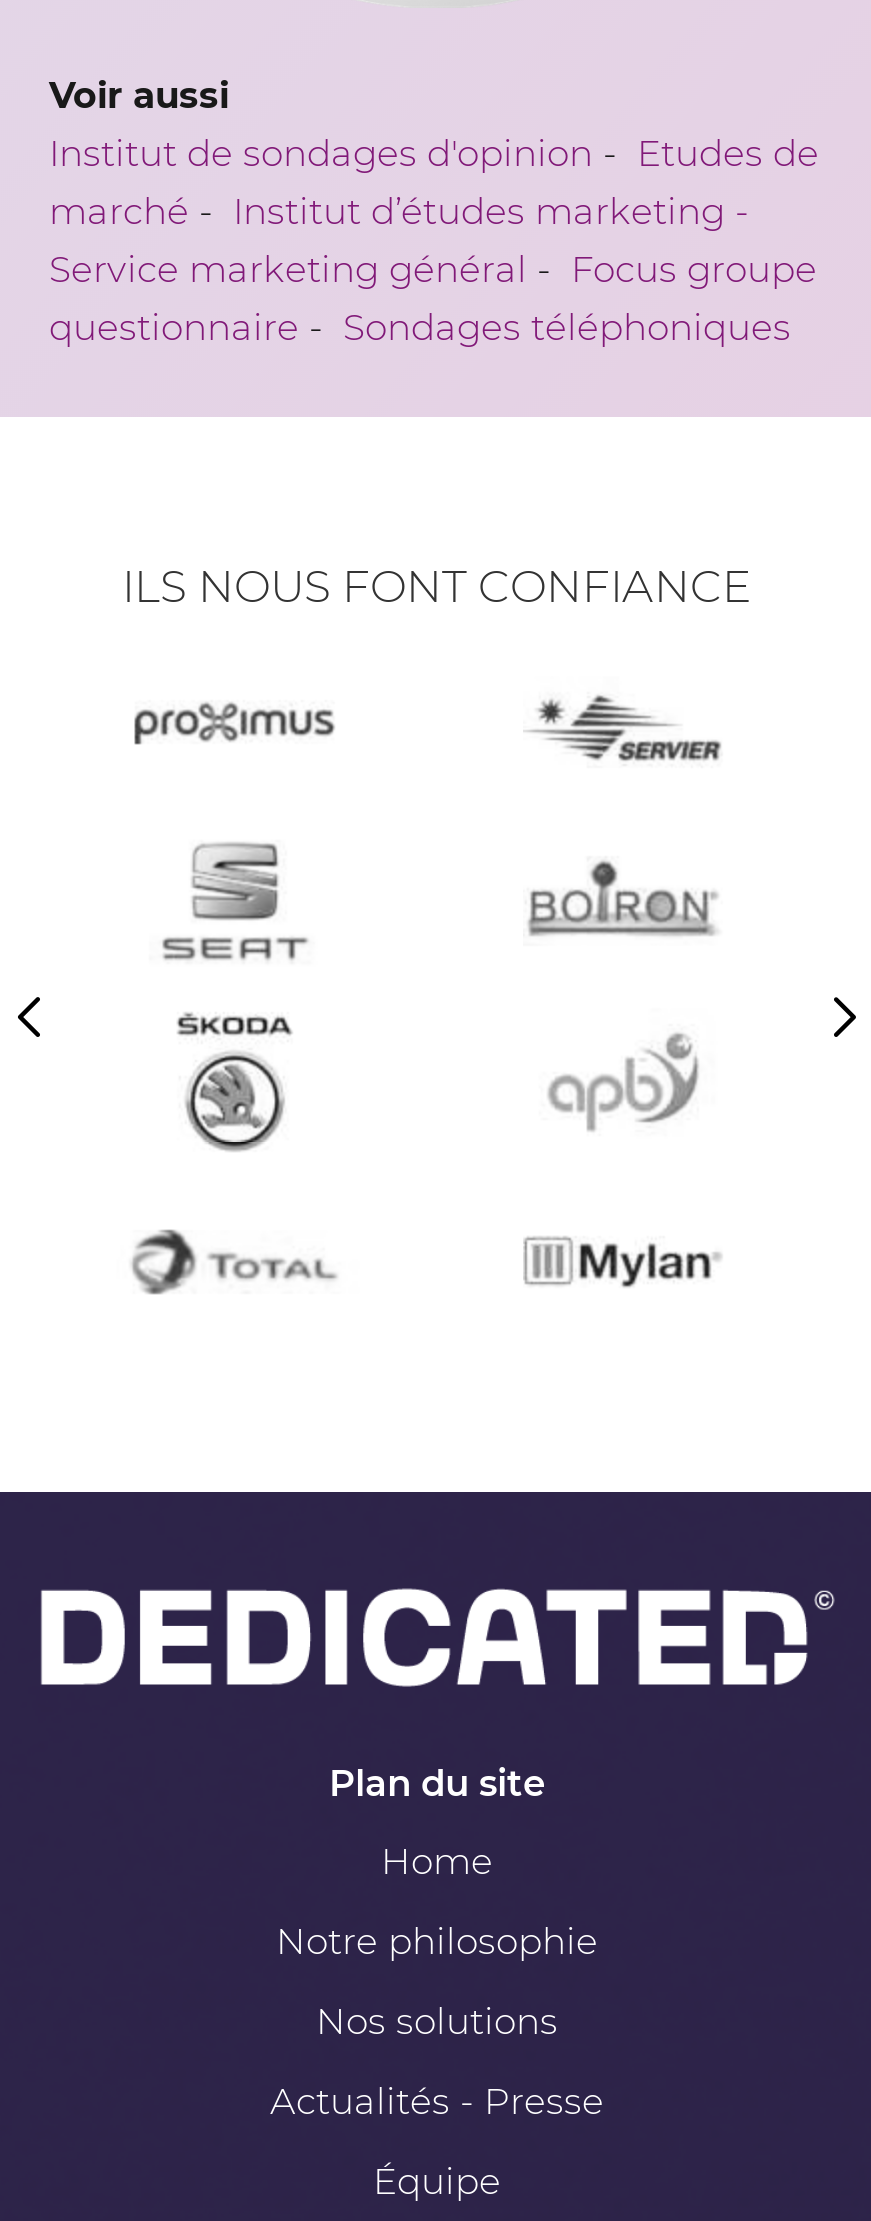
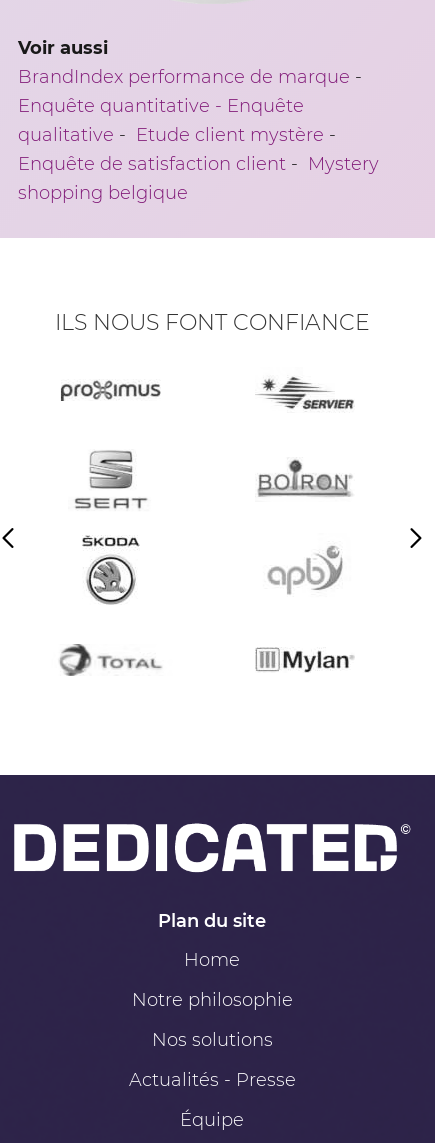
- Institut de sondages d'opinion - Etudes de
- marché - Institut d’études marketing -
- Service marketing général - Focus groupe
- questionnaire - Sondages téléphoniques
+ BrandIndex performance de marque -
+ Enquête quantitative - Enquête
+ qualitative - Etude client mystère -
+ Enquête de satisfaction client - Mystery
+ shopping belgique
